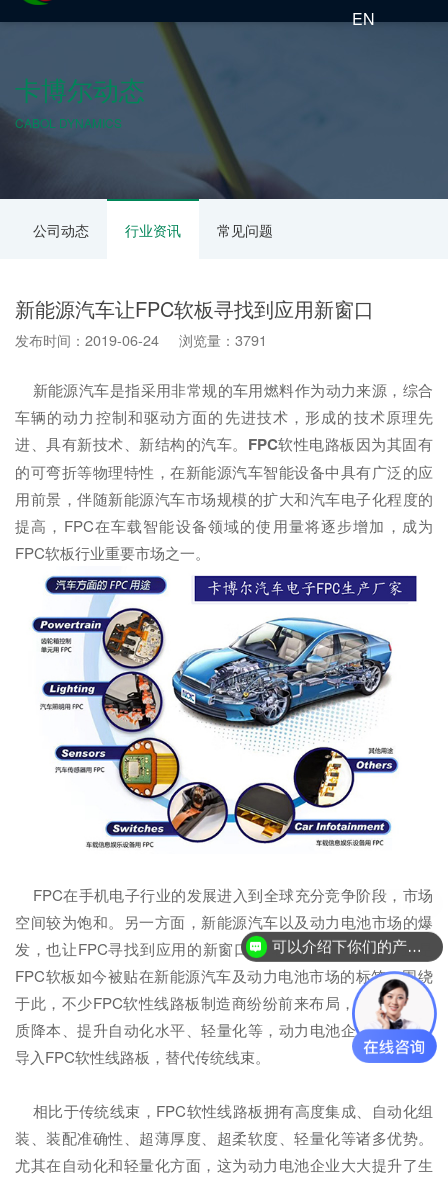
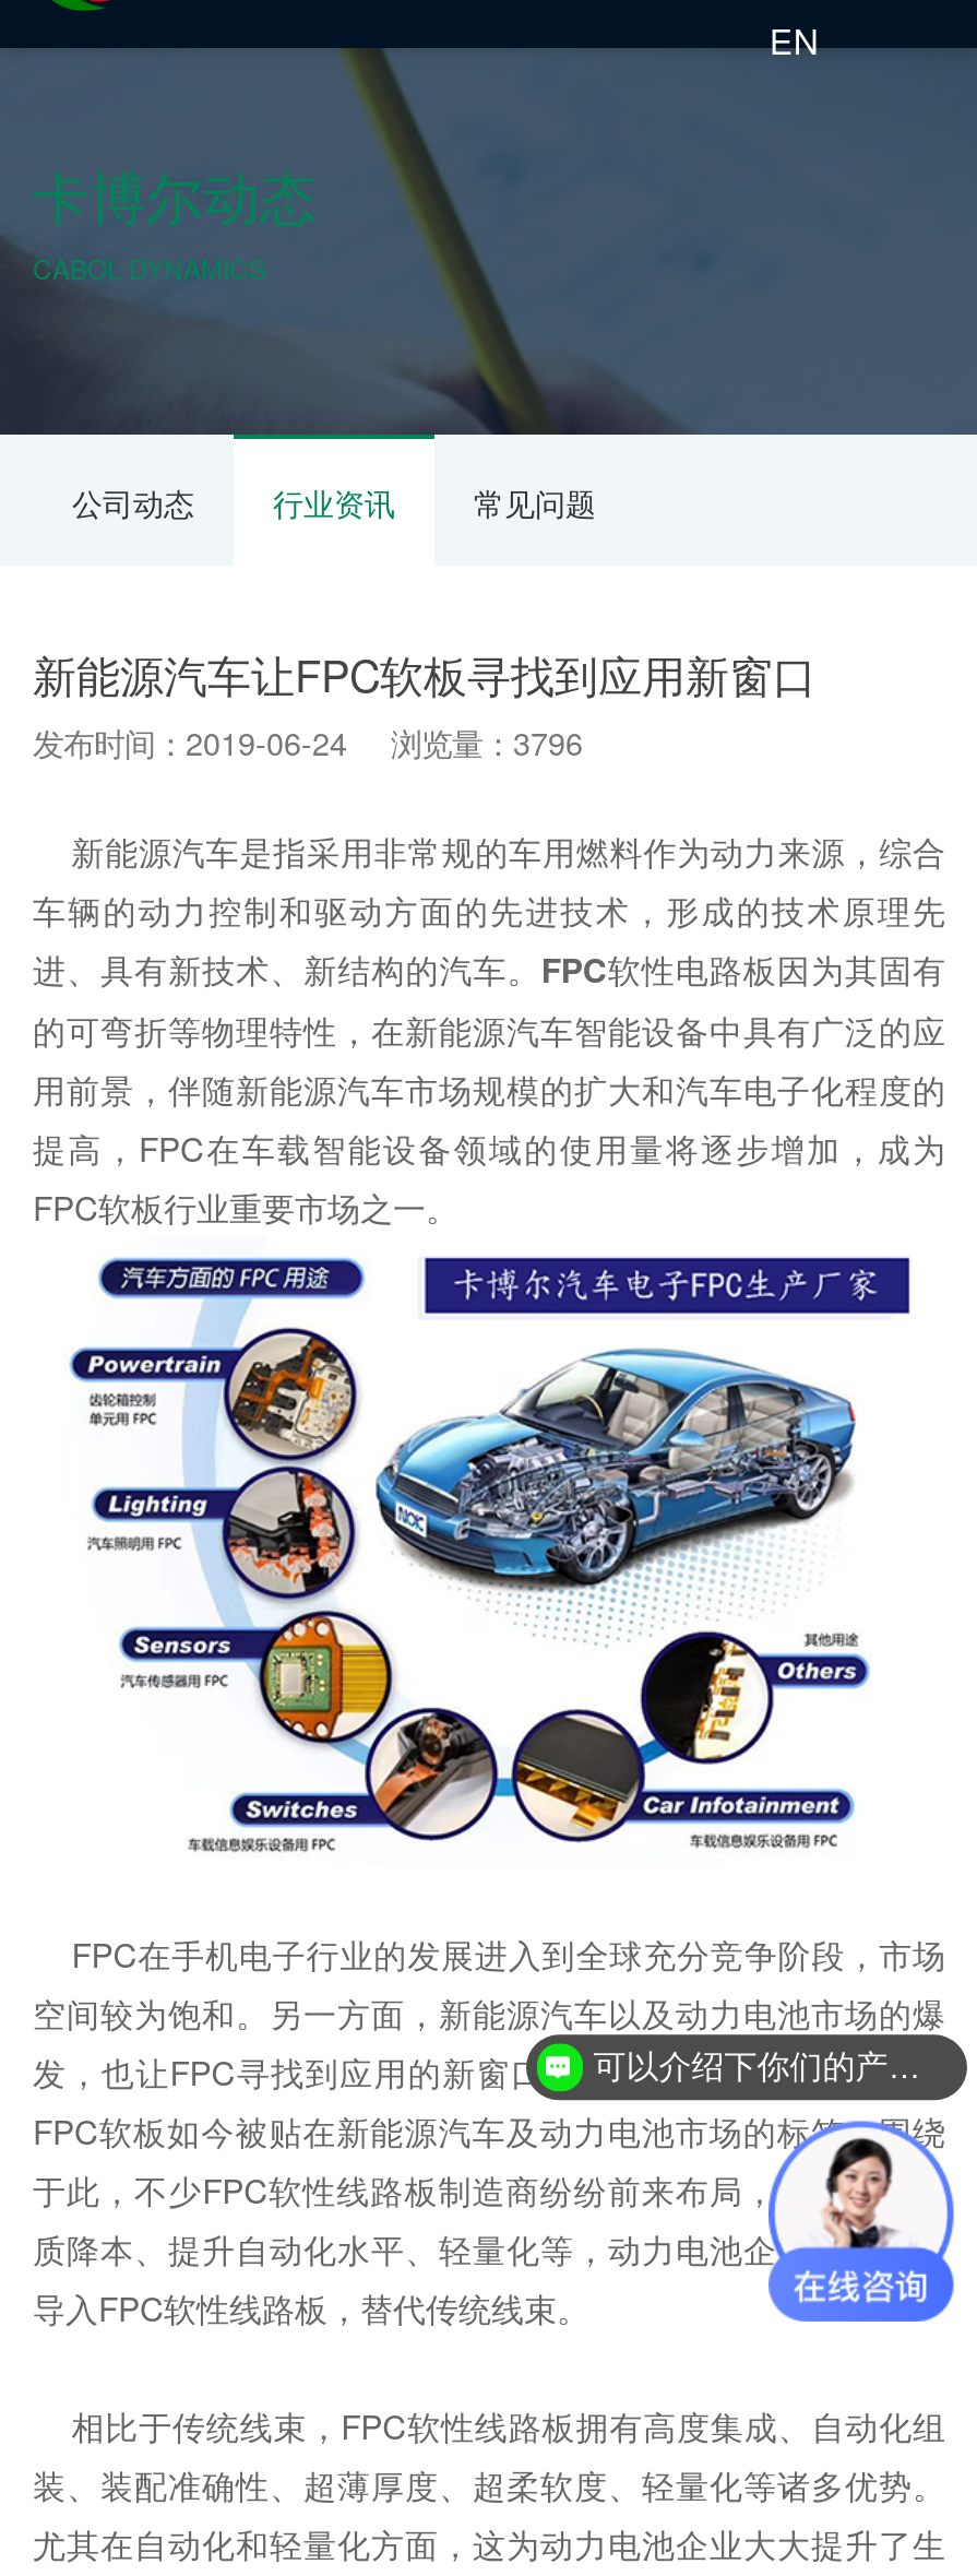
- 发布时间：2019-06-24 浏览量：3791
+ 发布时间：2019-06-24 浏览量：3796
